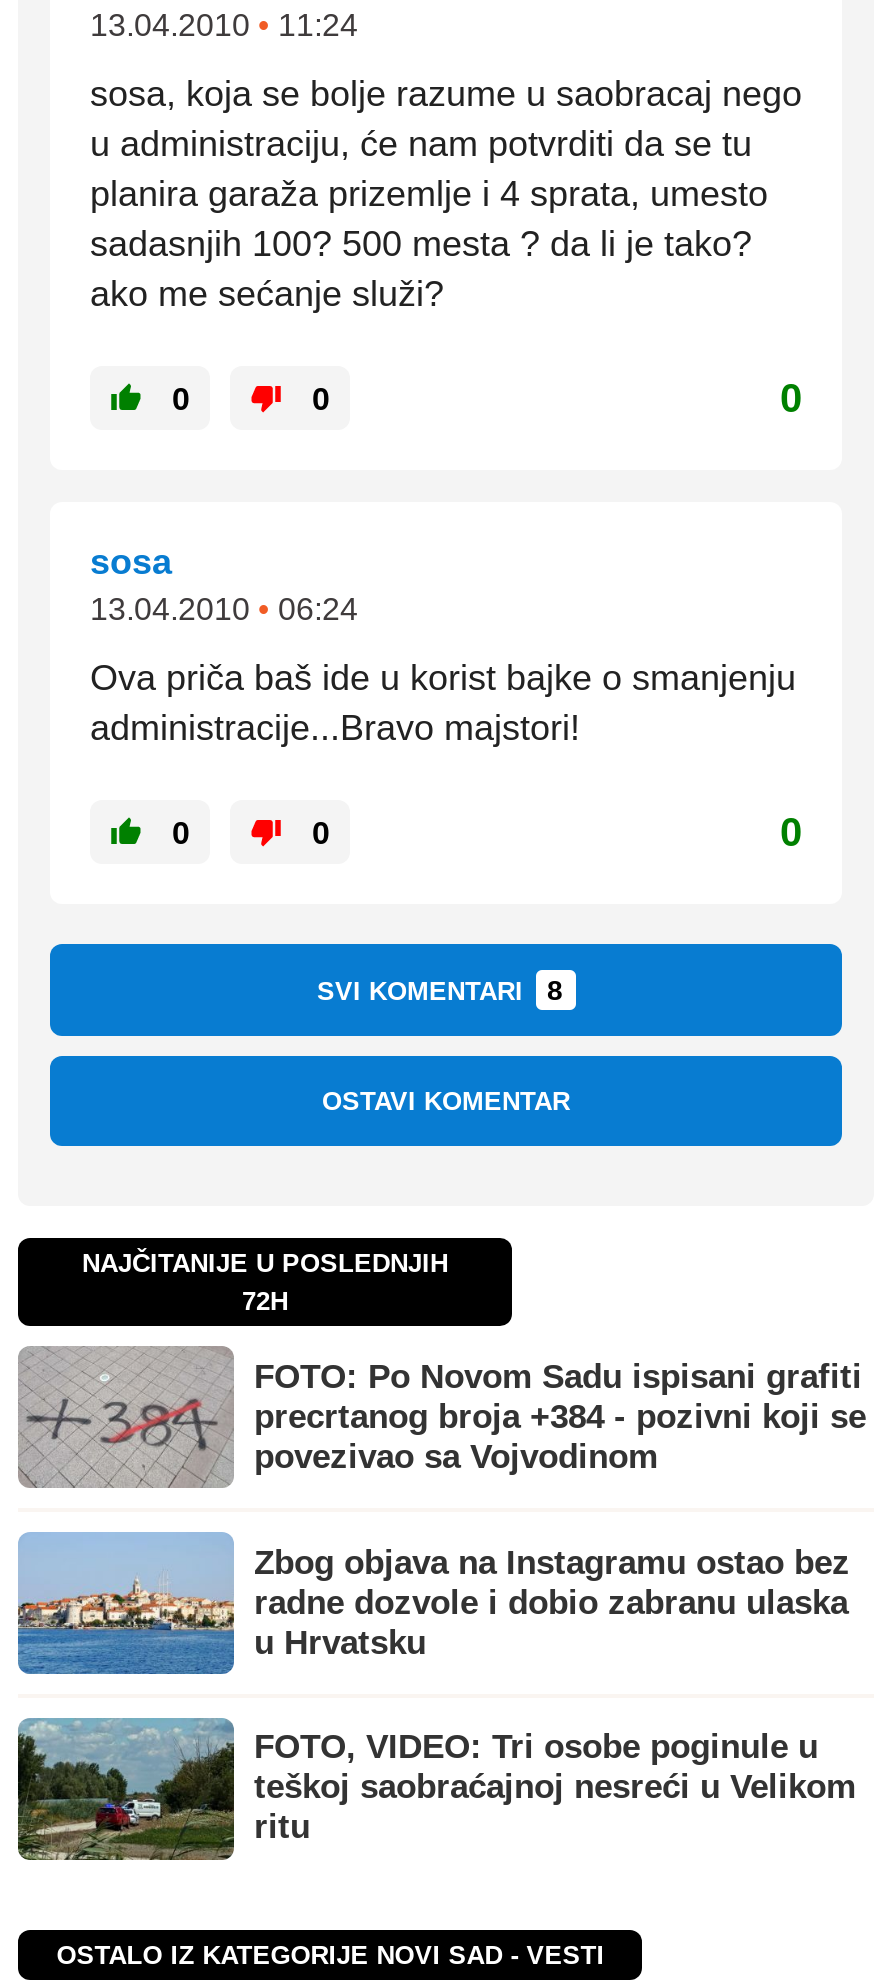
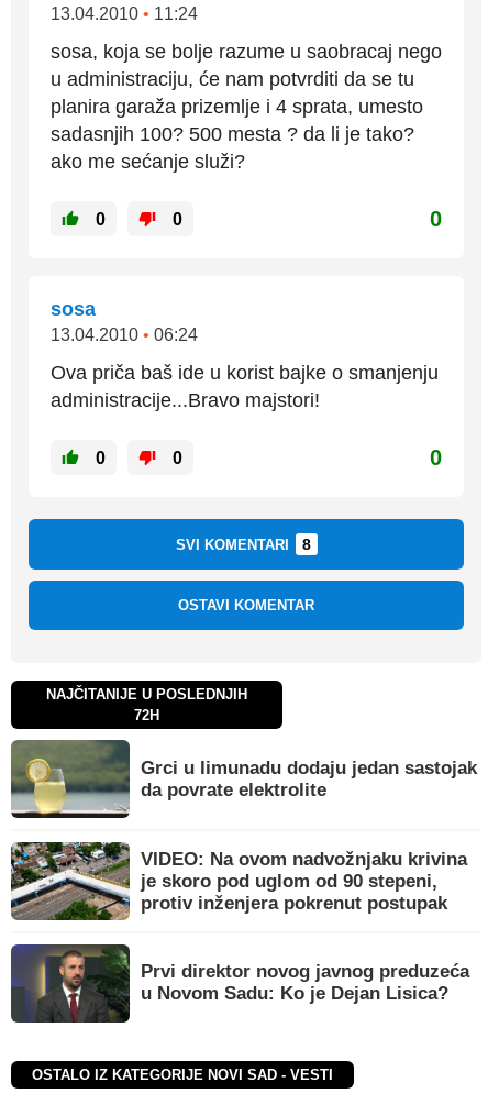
- [image]
- FOTO: Po Novom Sadu ispisani grafiti
- precrtanog broja +384 - pozivni koji se
- povezivao sa Vojvodinom
+ [image]
+ Grci u limunadu dodaju jedan sastojak
+ da povrate elektrolite

- [image]
- Zbog objava na Instagramu ostao bez
- radne dozvole i dobio zabranu ulaska
- u Hrvatsku
+ [image]
+ VIDEO: Na ovom nadvožnjaku krivina
+ je skoro pod uglom od 90 stepeni,
+ protiv inženjera pokrenut postupak

- [image]
- FOTO, VIDEO: Tri osobe poginule u
- teškoj saobraćajnoj nesreći u Velikom
- ritu
+ [image]
+ Prvi direktor novog javnog preduzeća
+ u Novom Sadu: Ko je Dejan Lisica?
